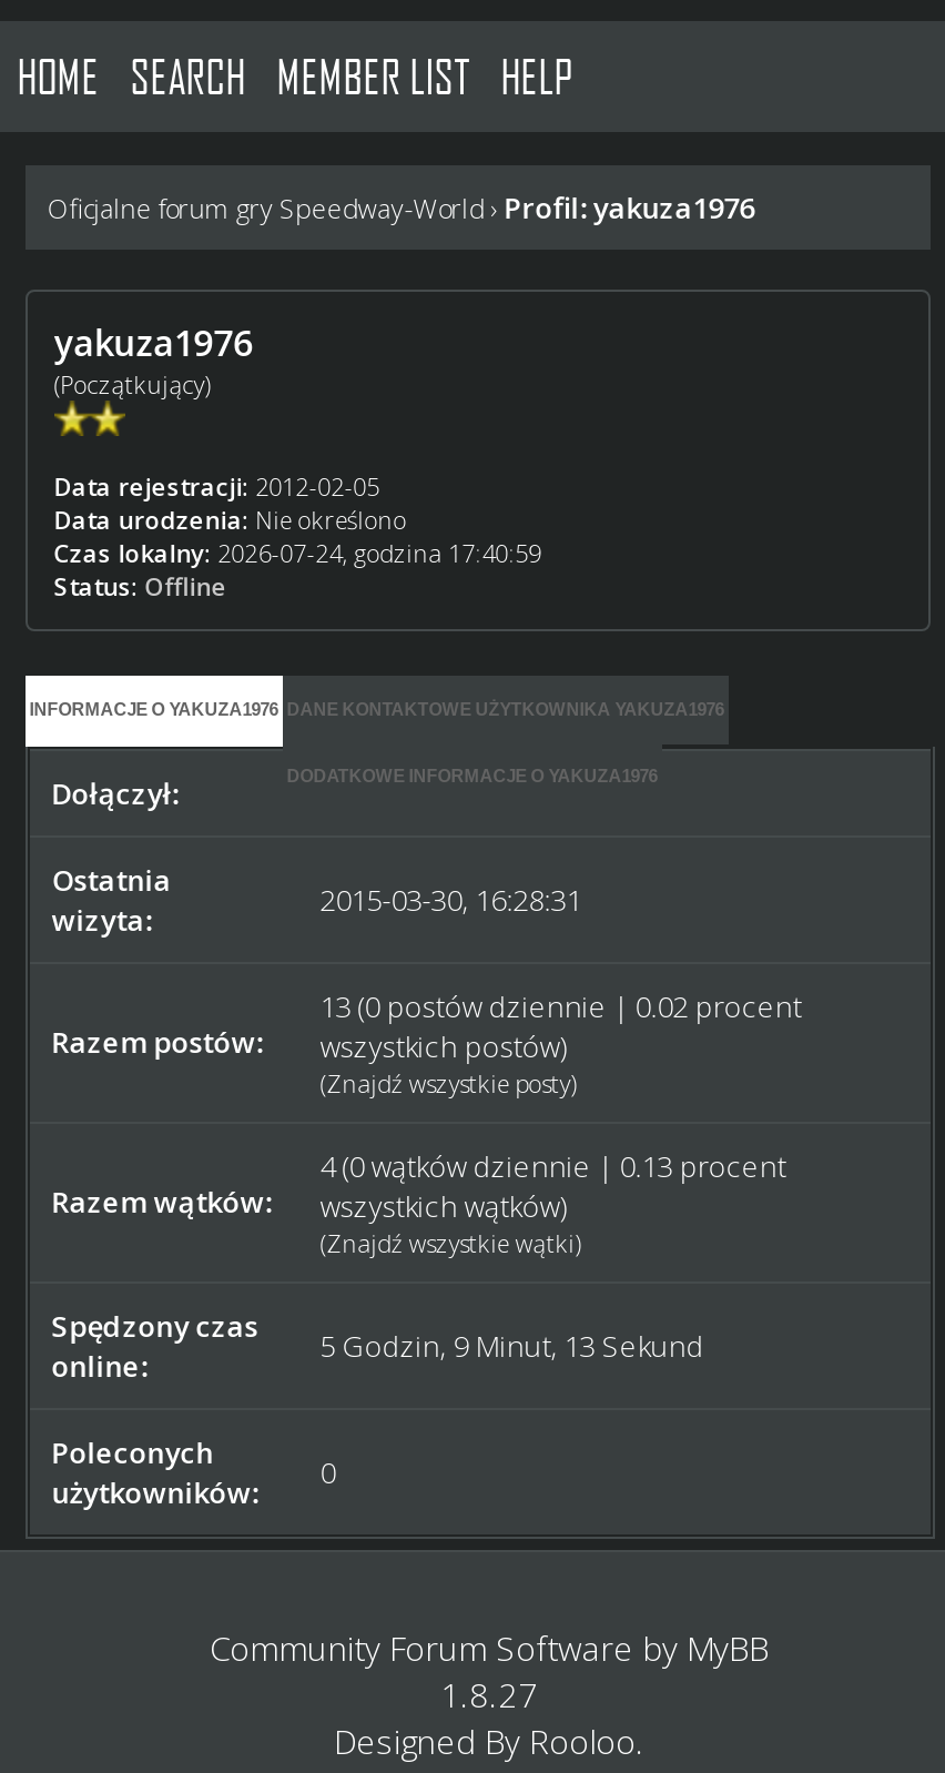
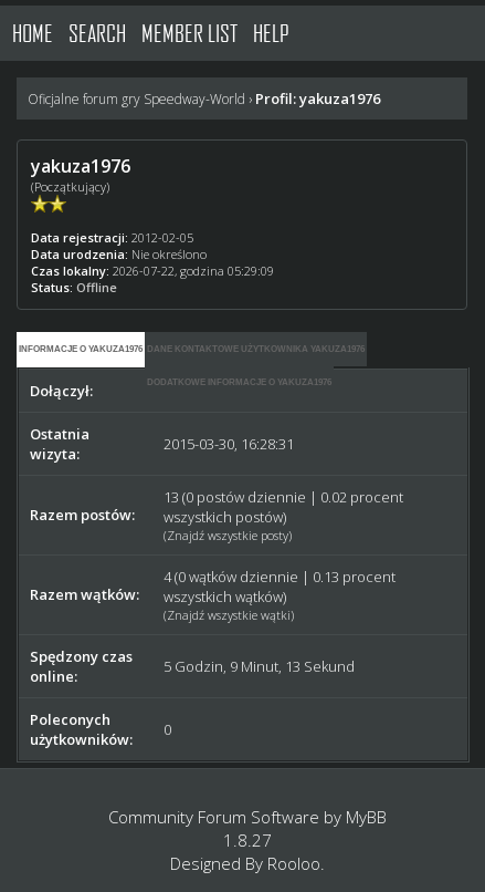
- Czas lokalny: 2026-07-24, godzina 17:40:59
+ Czas lokalny: 2026-07-22, godzina 05:29:09
